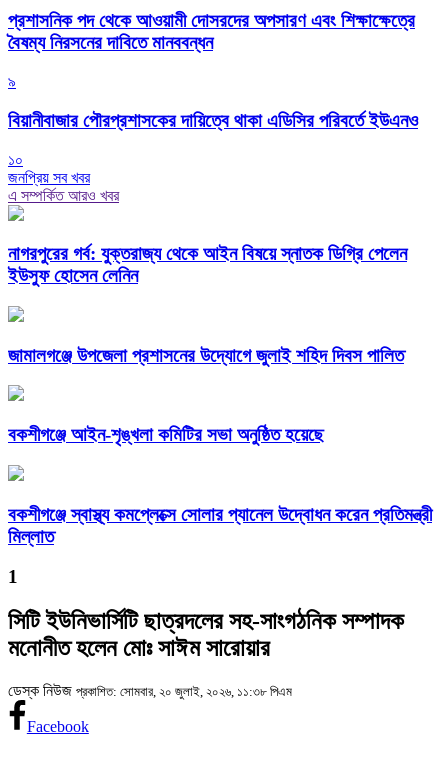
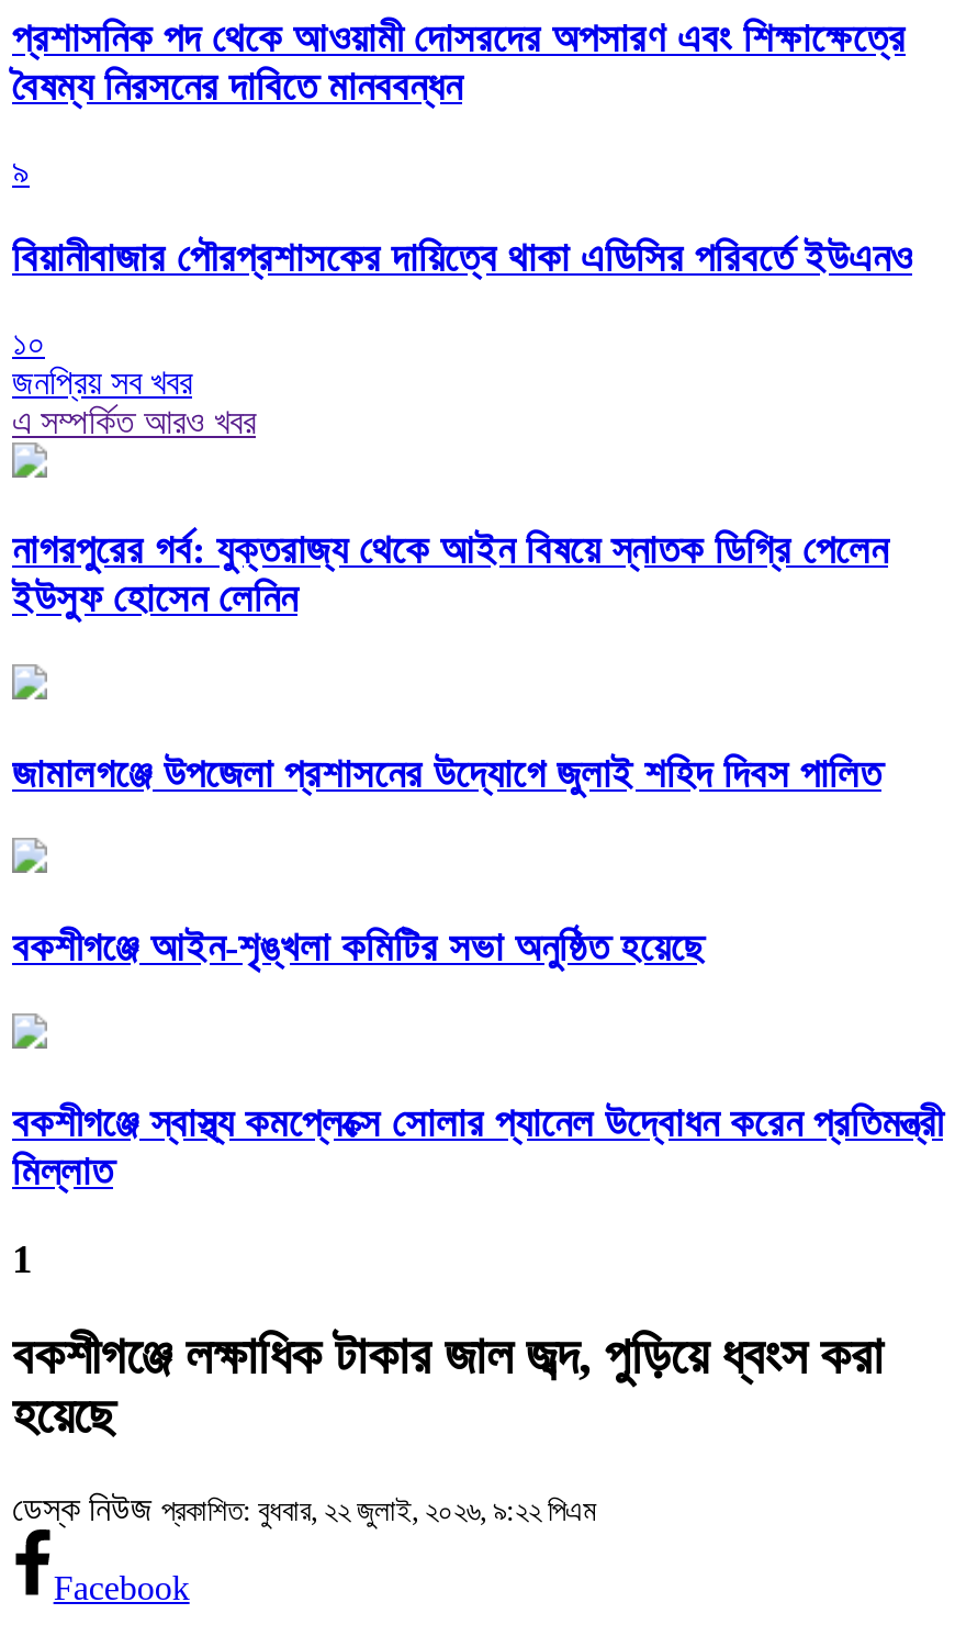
- সিটি ইউনিভার্সিটি ছাত্রদলের সহ-সাংগঠনিক সম্পাদক
- মনোনীত হলেন মোঃ সাঈম সারোয়ার
+ বকশীগঞ্জে লক্ষাধিক টাকার জাল জব্দ, পুড়িয়ে ধ্বংস করা
+ হয়েছে

- ডেস্ক নিউজ প্রকাশিত: সোমবার, ২০ জুলাই, ২০২৬, ১১:৩৮ পিএম
+ ডেস্ক নিউজ প্রকাশিত: বুধবার, ২২ জুলাই, ২০২৬, ৯:২২ পিএম
